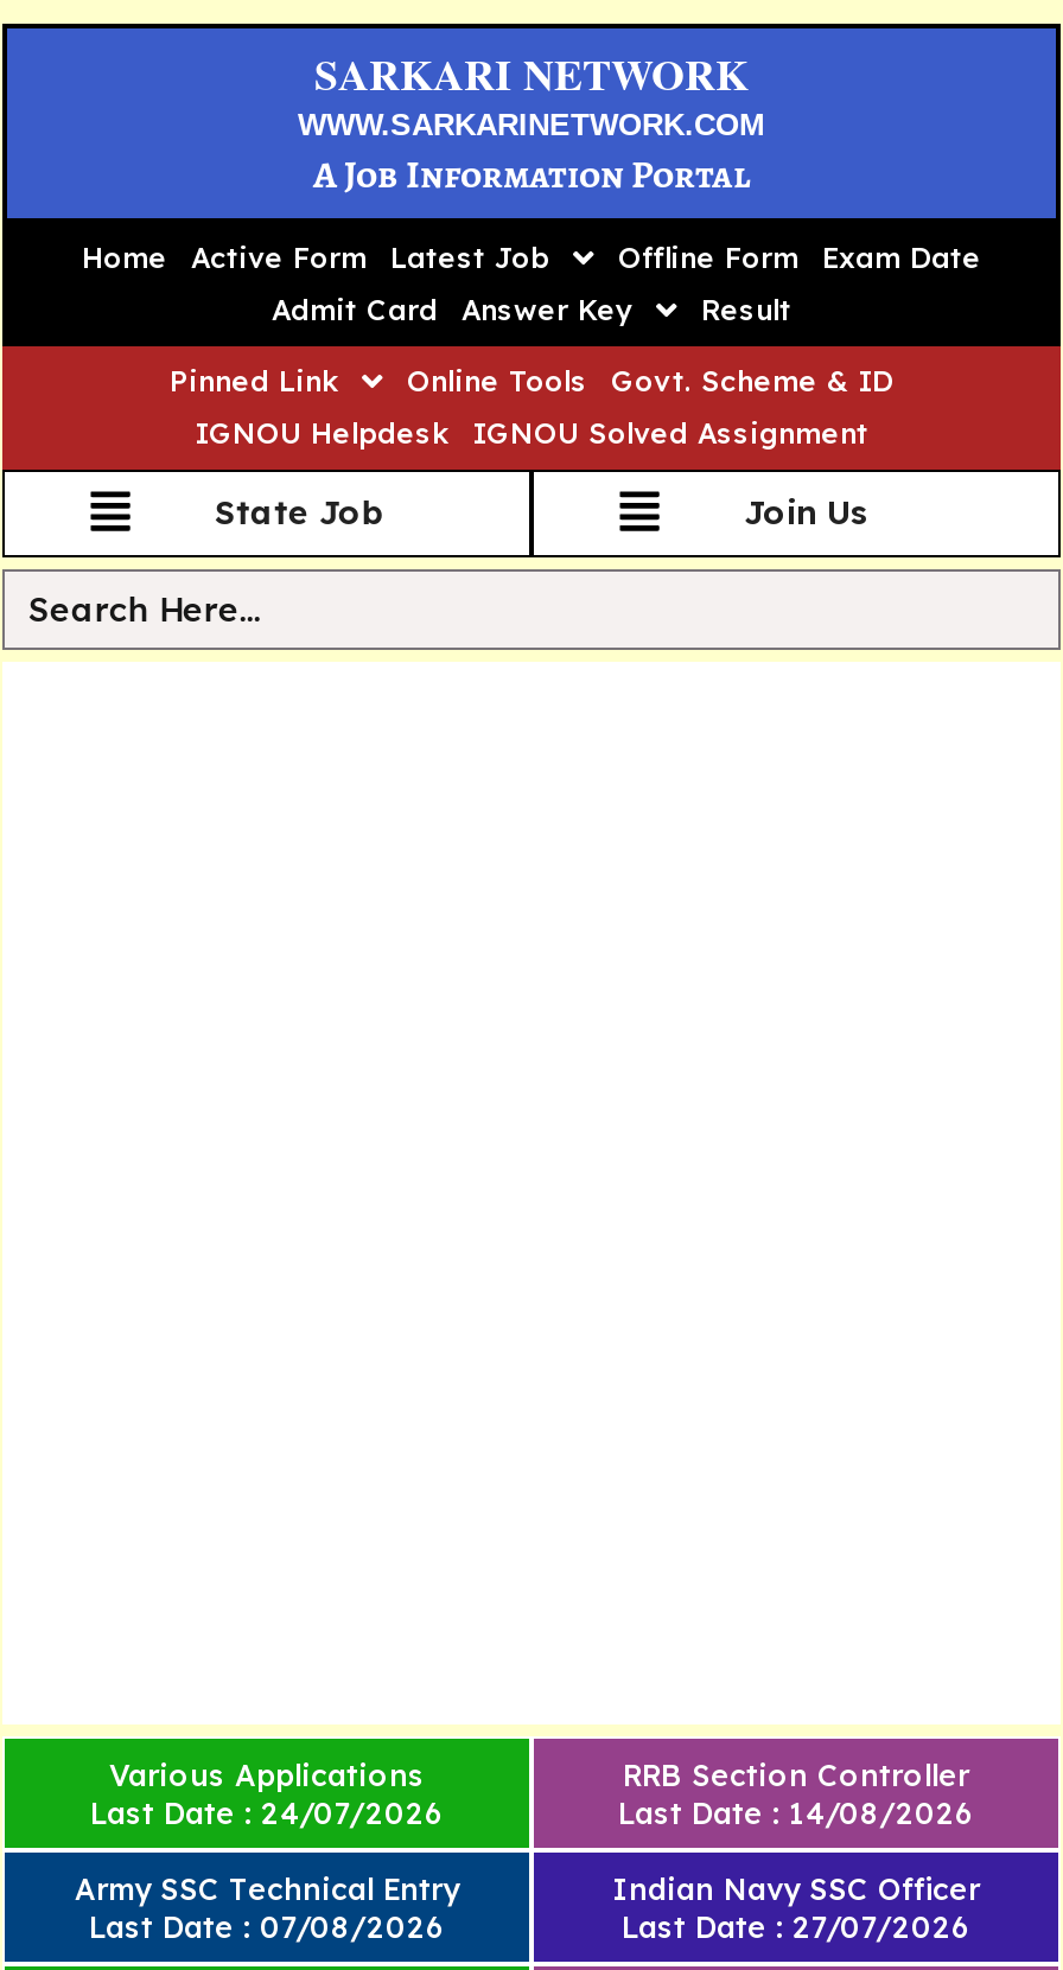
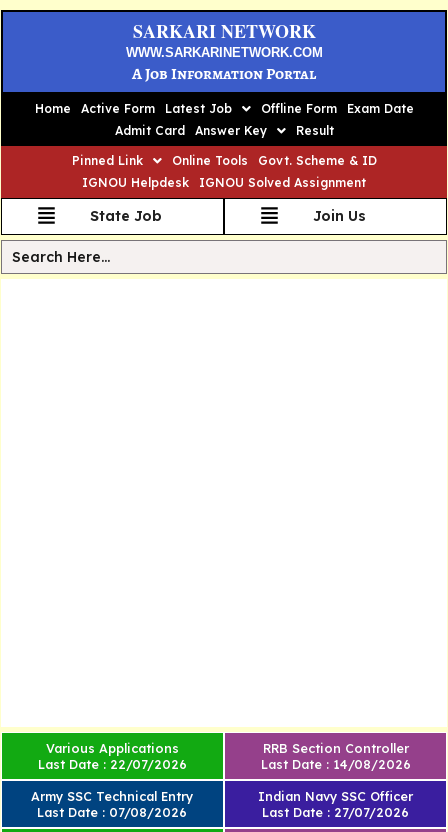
- Last Date : 24/07/2026
+ Last Date : 22/07/2026
